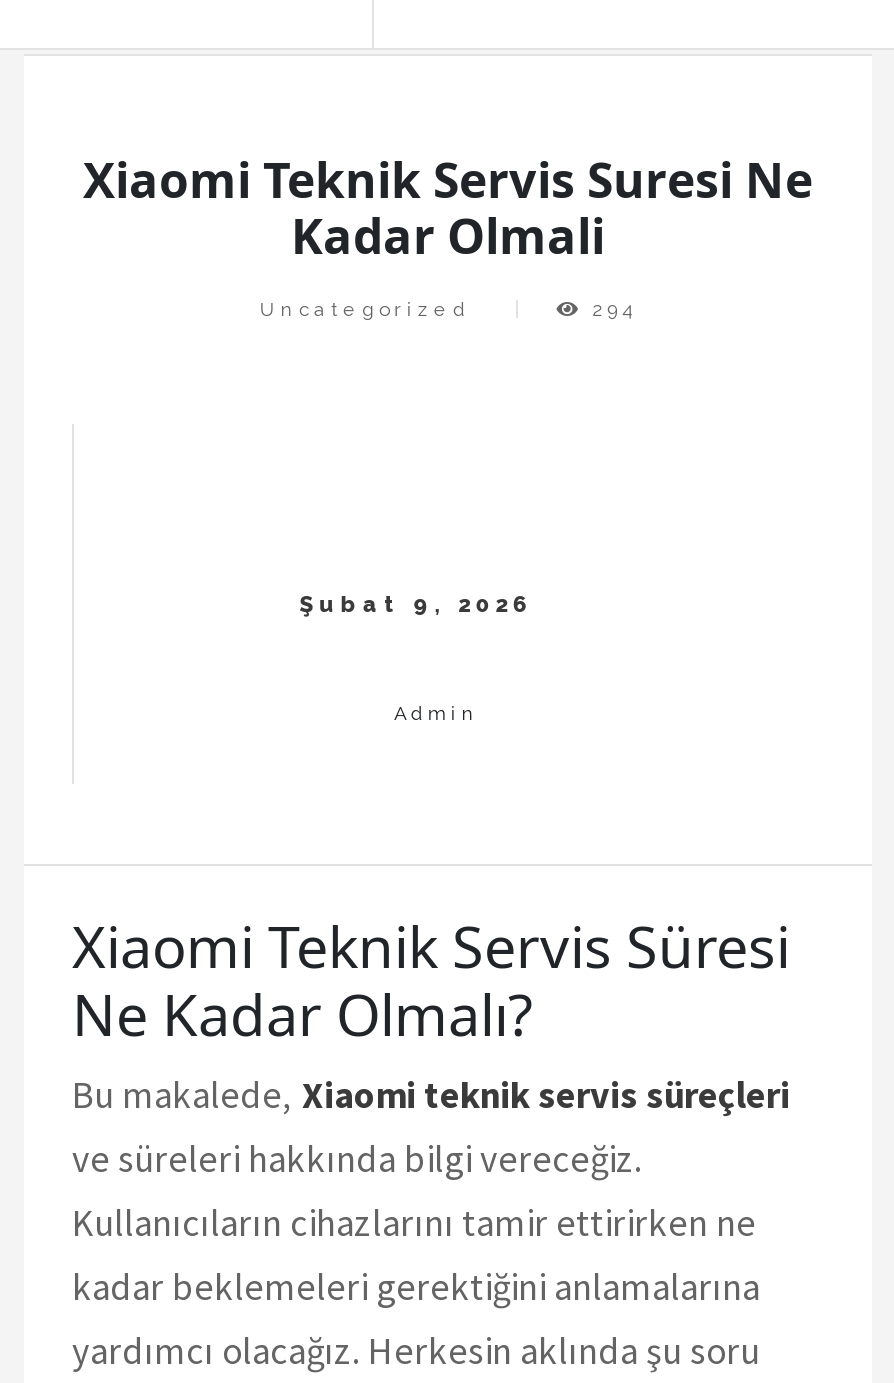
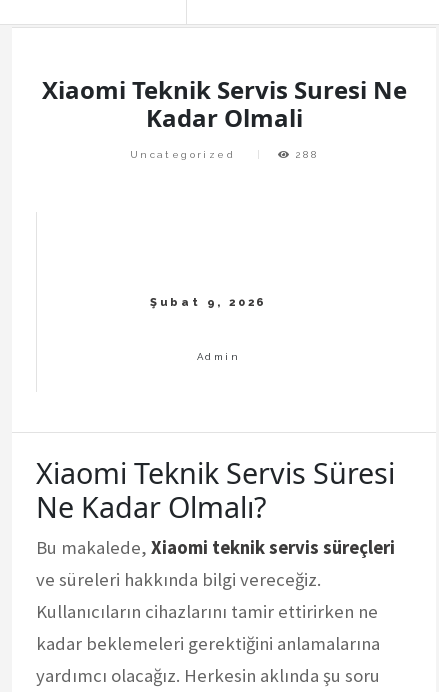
- 294
+ 288
